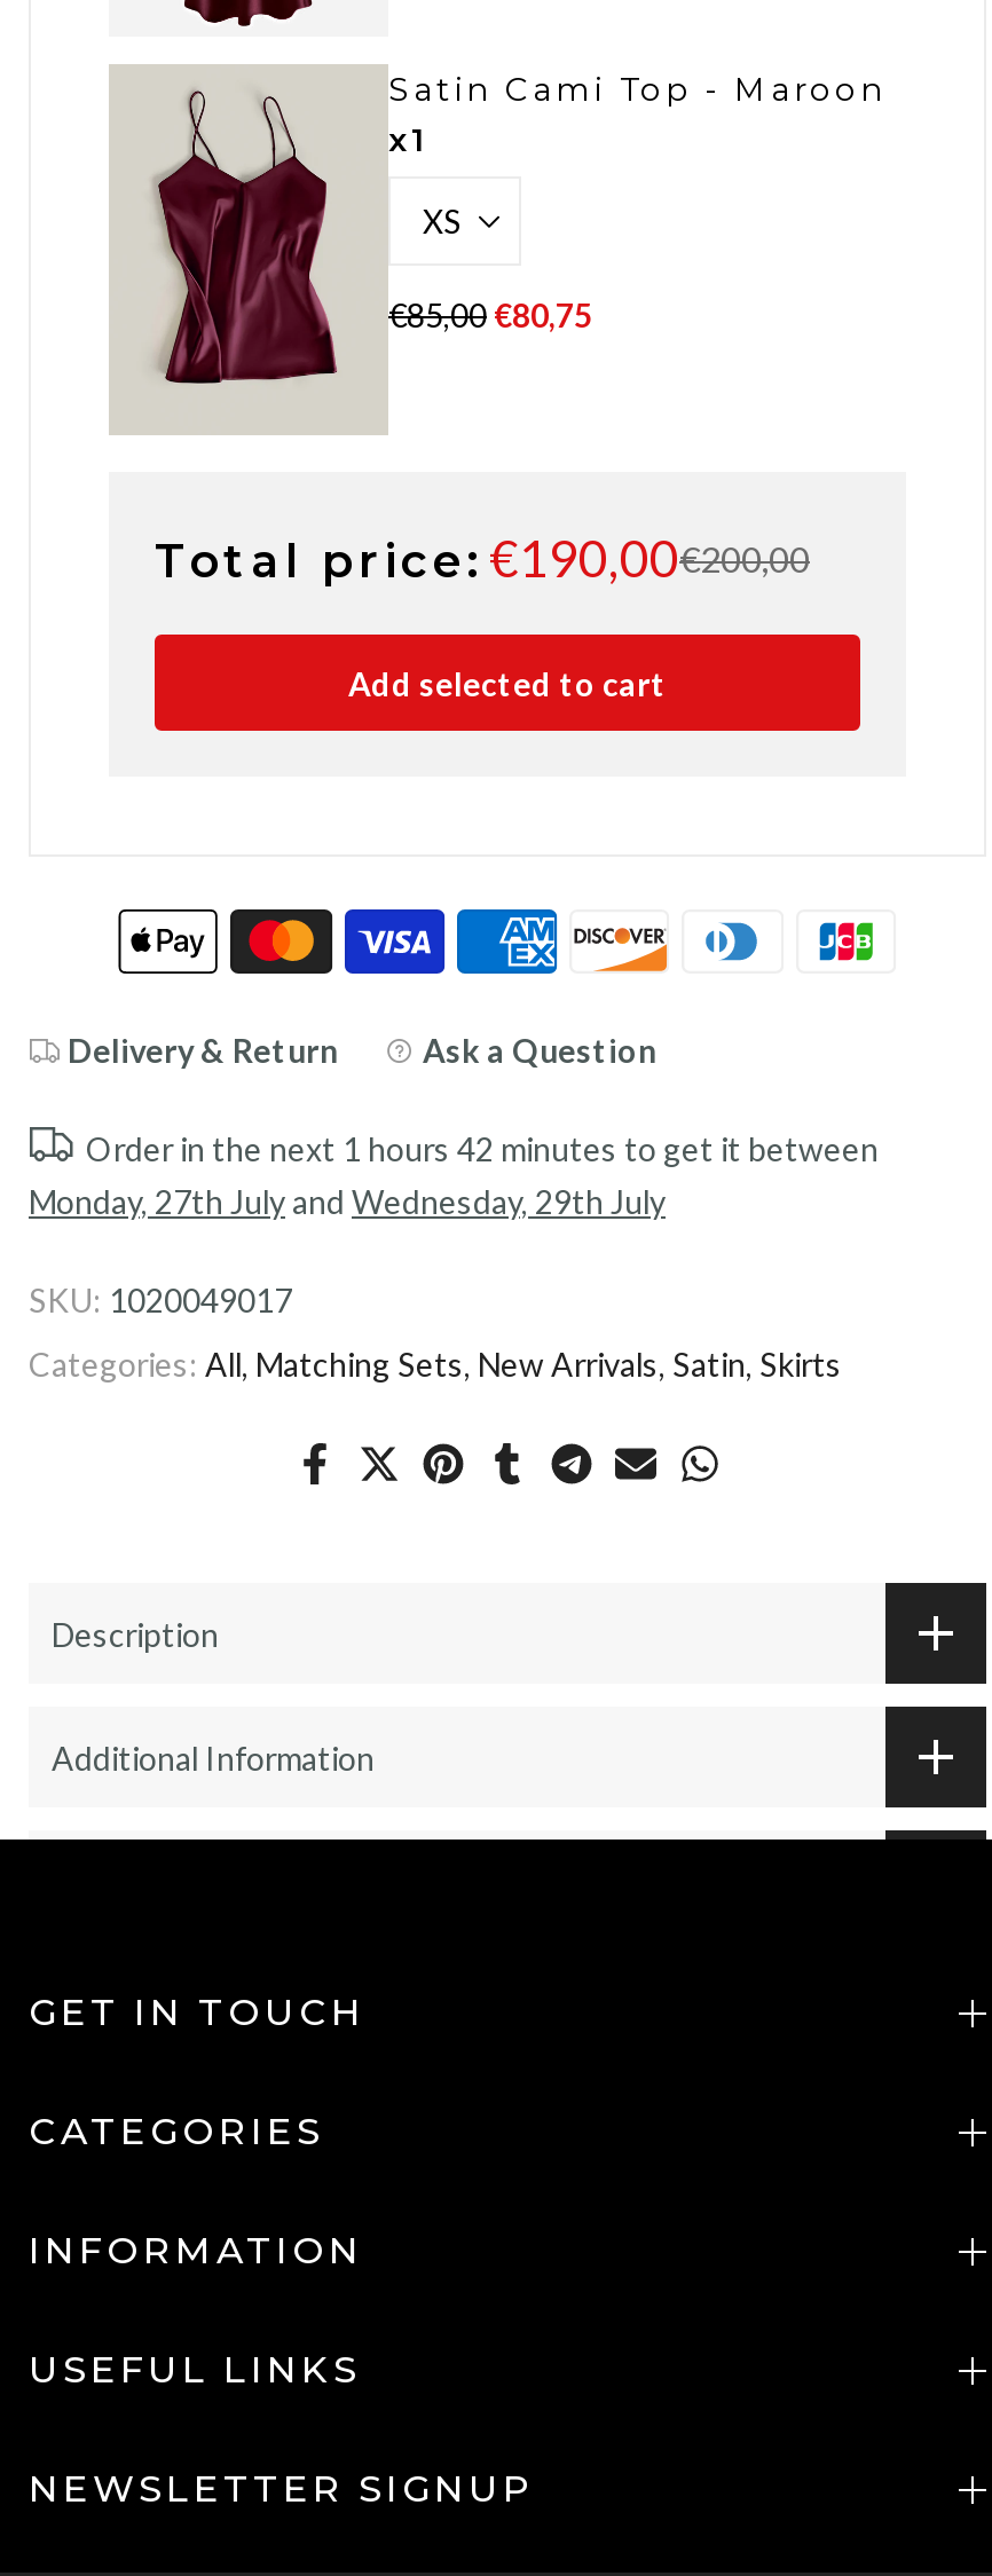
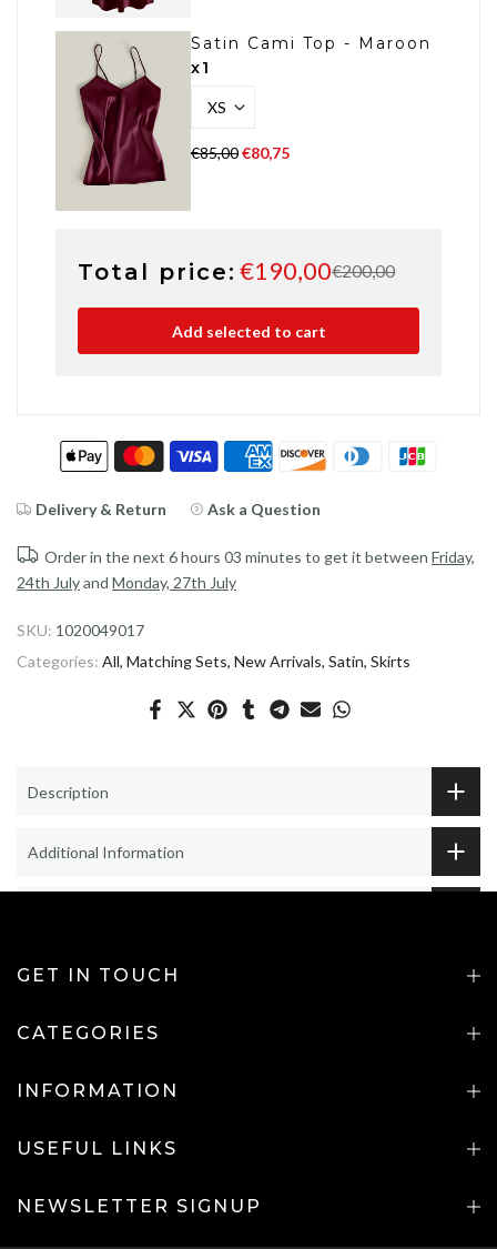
- Order in the next 1 hours 42 minutes to get it between
- Monday, 27th July and Wednesday, 29th July
+ Order in the next 6 hours 03 minutes to get it between Friday,
+ 24th July and Monday, 27th July
